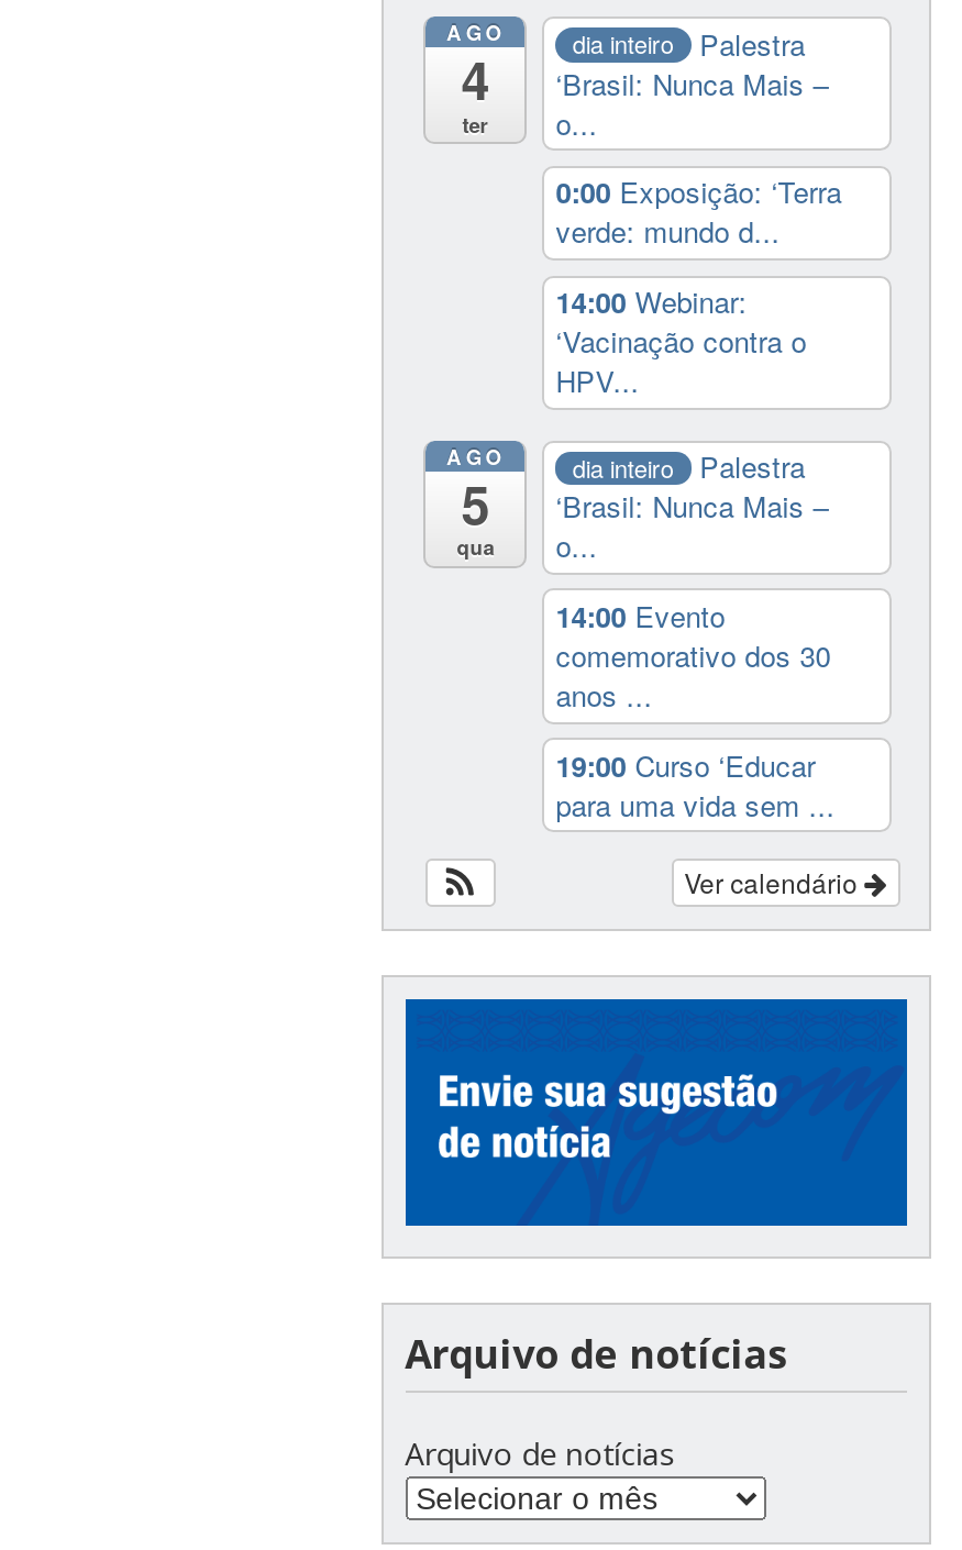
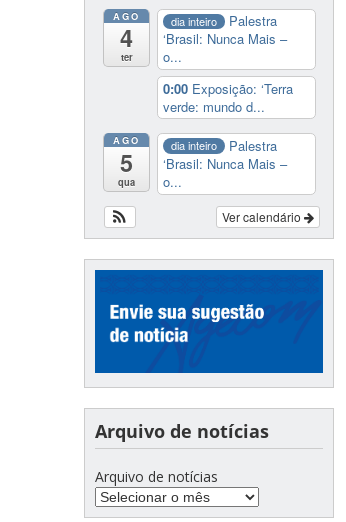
- 14:00 Webinar:
- ‘Vacinação contra o
- HPV...

- 14:00 Evento
- comemorativo dos 30
- anos ...
- 19:00 Curso ‘Educar
- para uma vida sem ...
